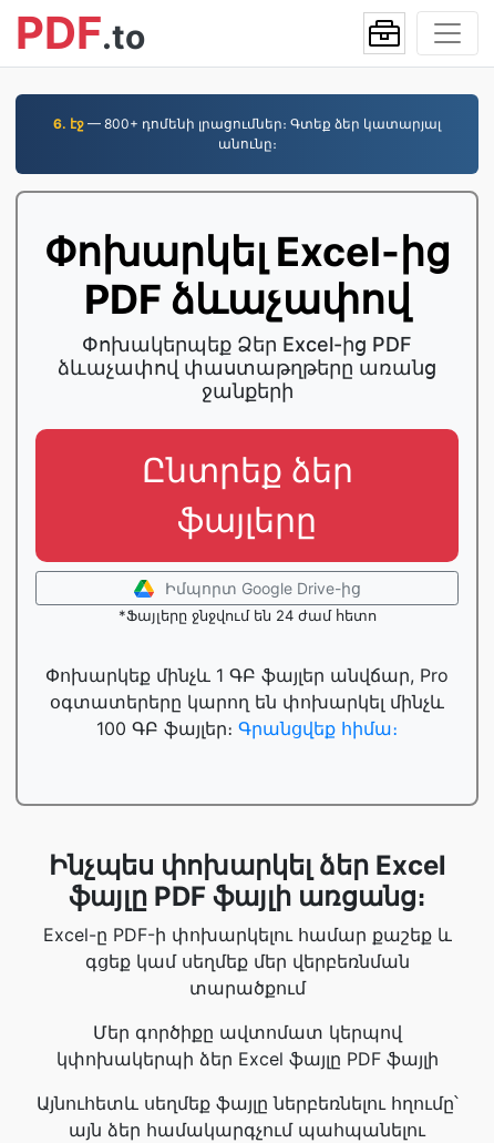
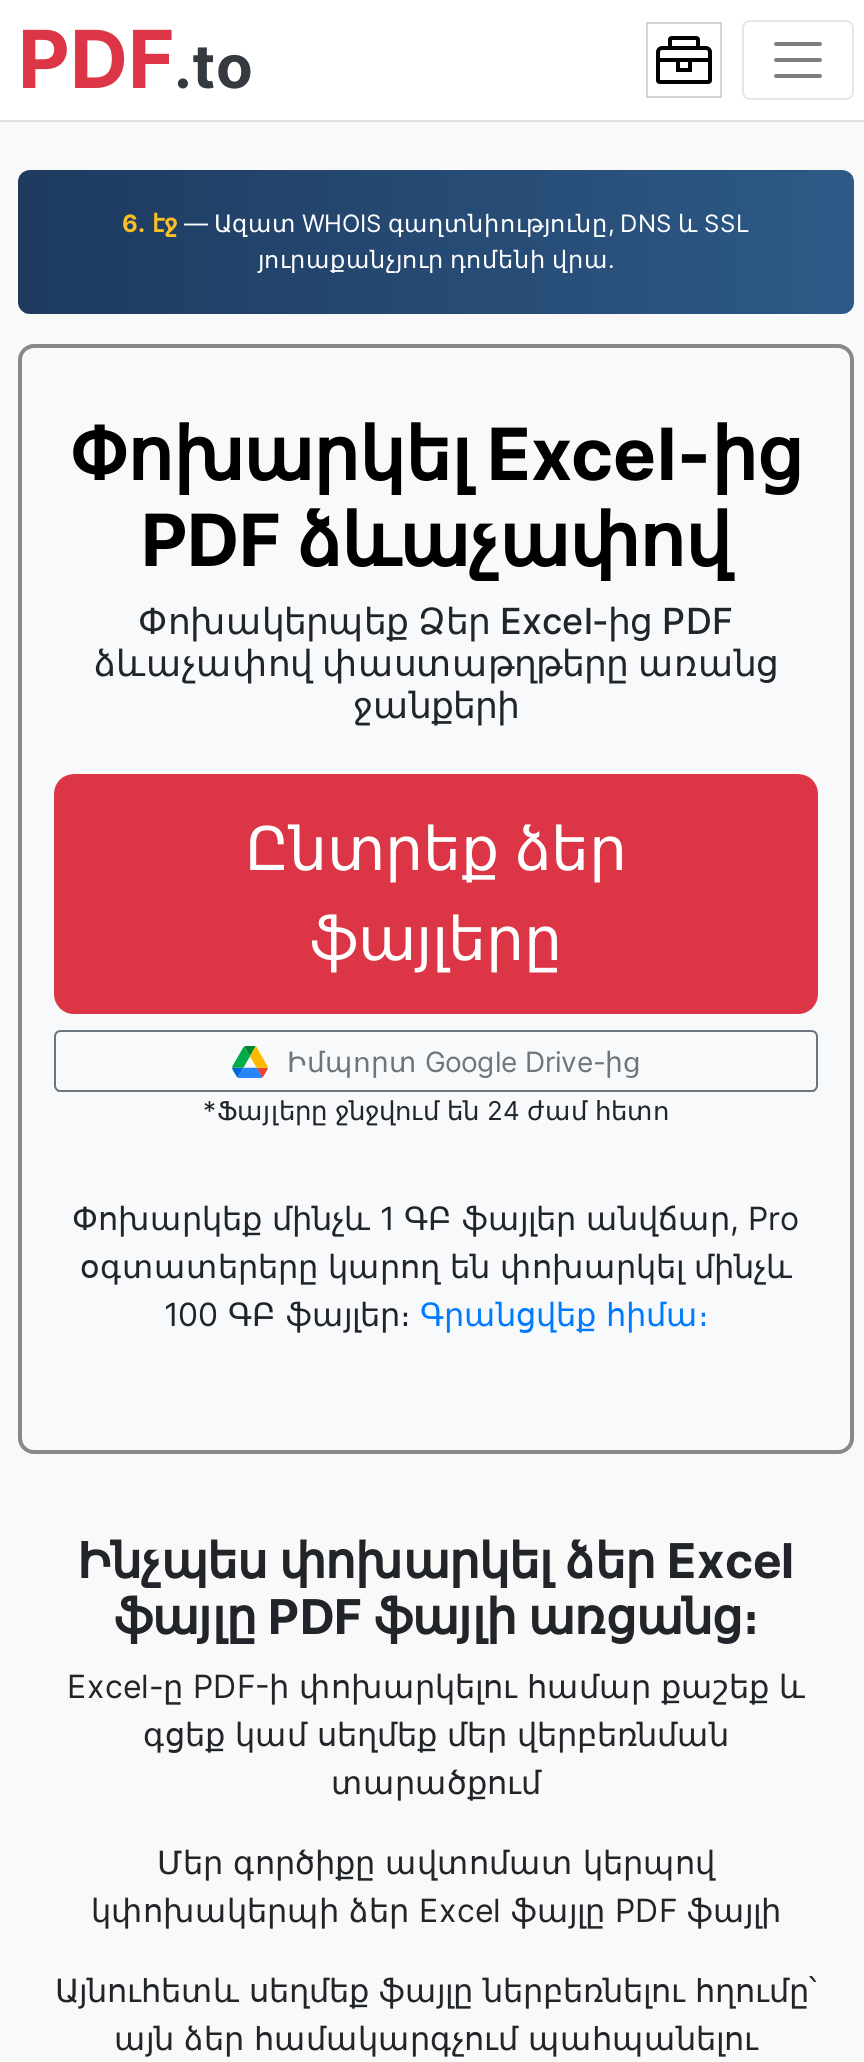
- 6. էջ — 800+ դոմենի լրացումներ։ Գտեք ձեր կատարյալ
- անունը։
+ 6. էջ — Ազատ WHOIS գաղտնիությունը, DNS և SSL
+ յուրաքանչյուր դոմենի վրա.
